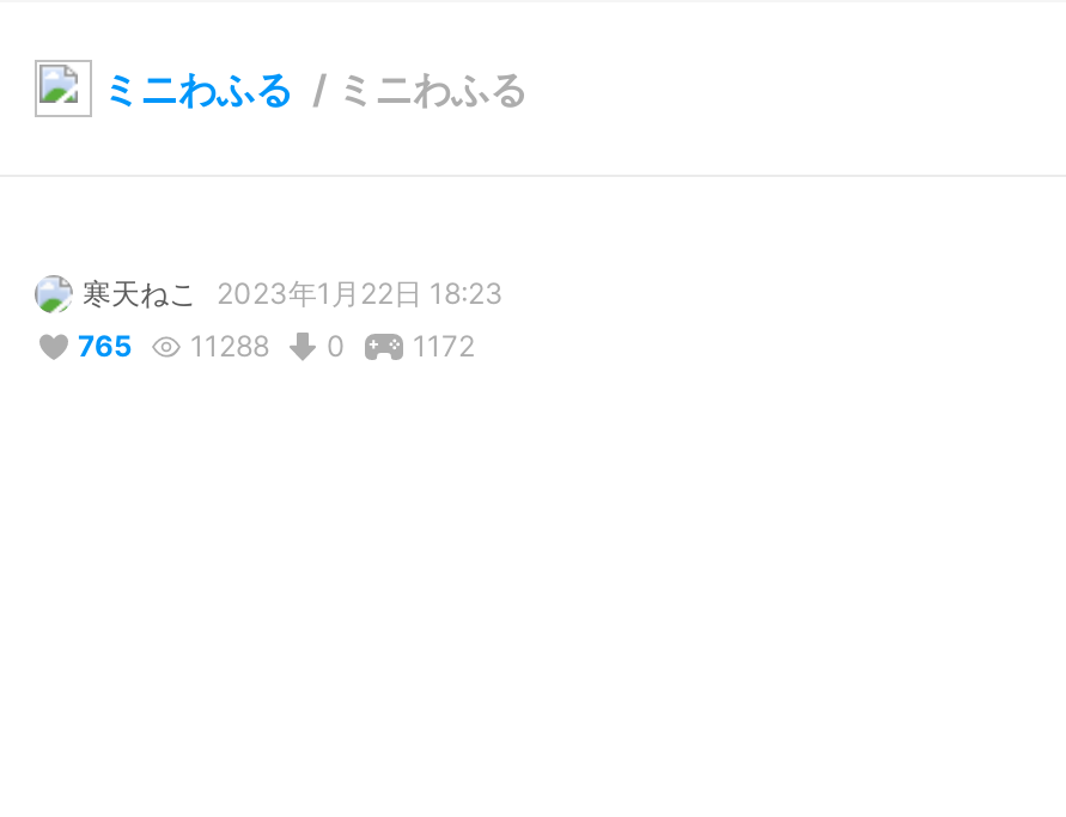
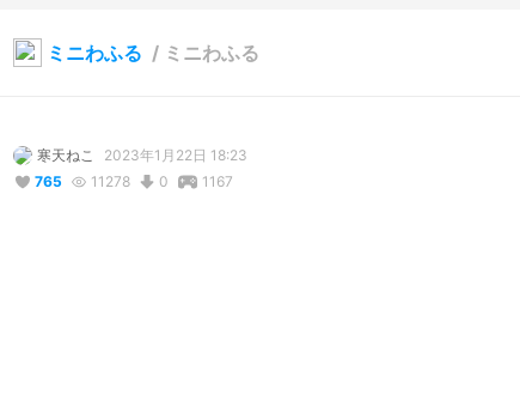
- 11288
+ 11278

- 1172
+ 1167
